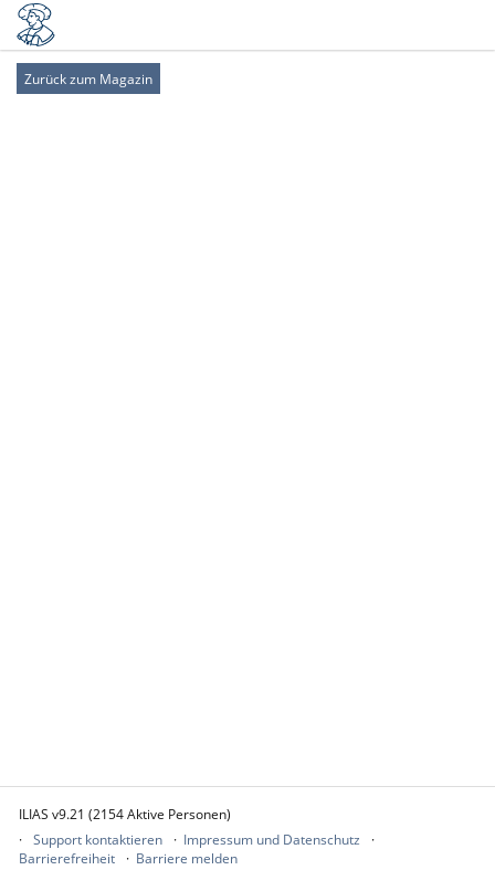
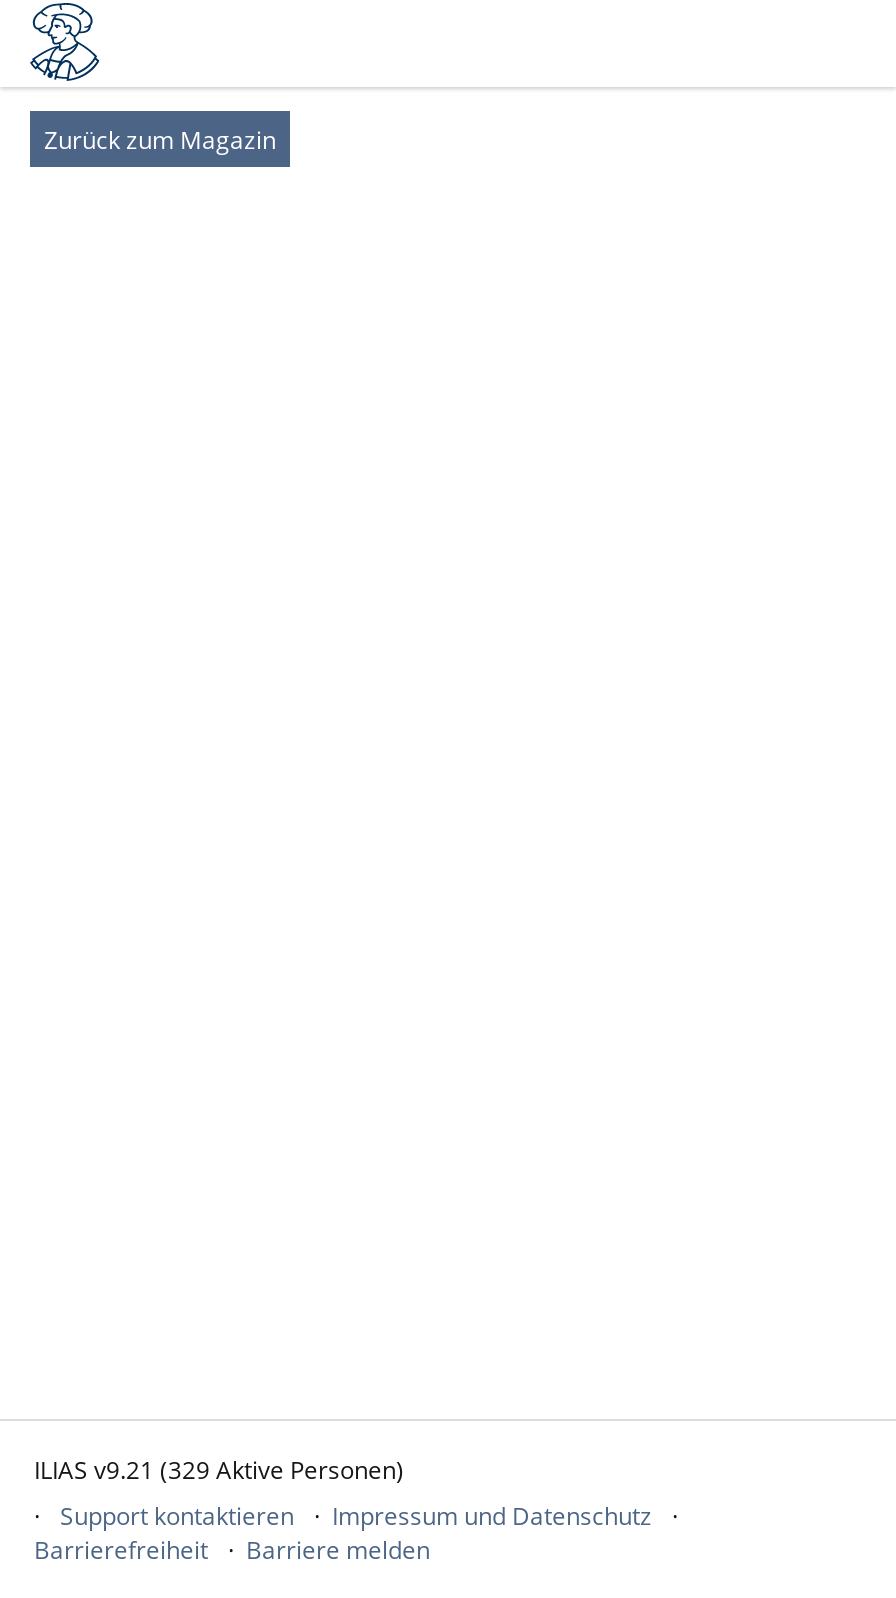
- ILIAS v9.21 (2154 Aktive Personen)
+ ILIAS v9.21 (329 Aktive Personen)
